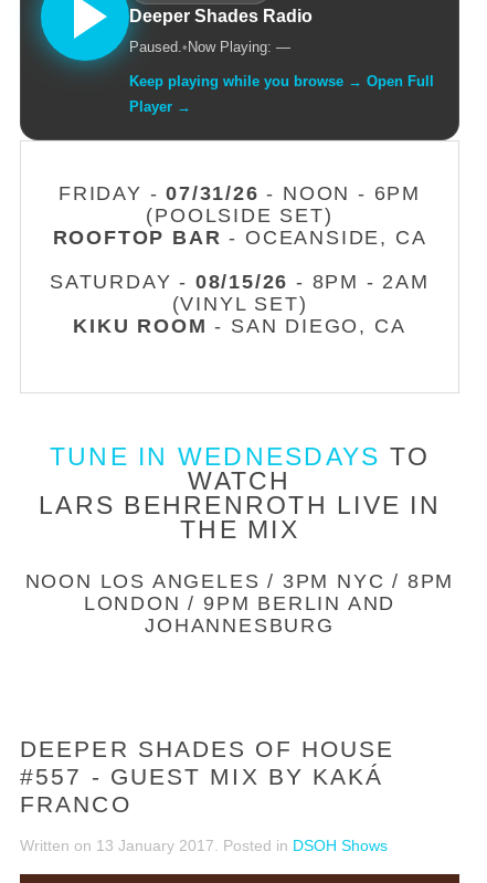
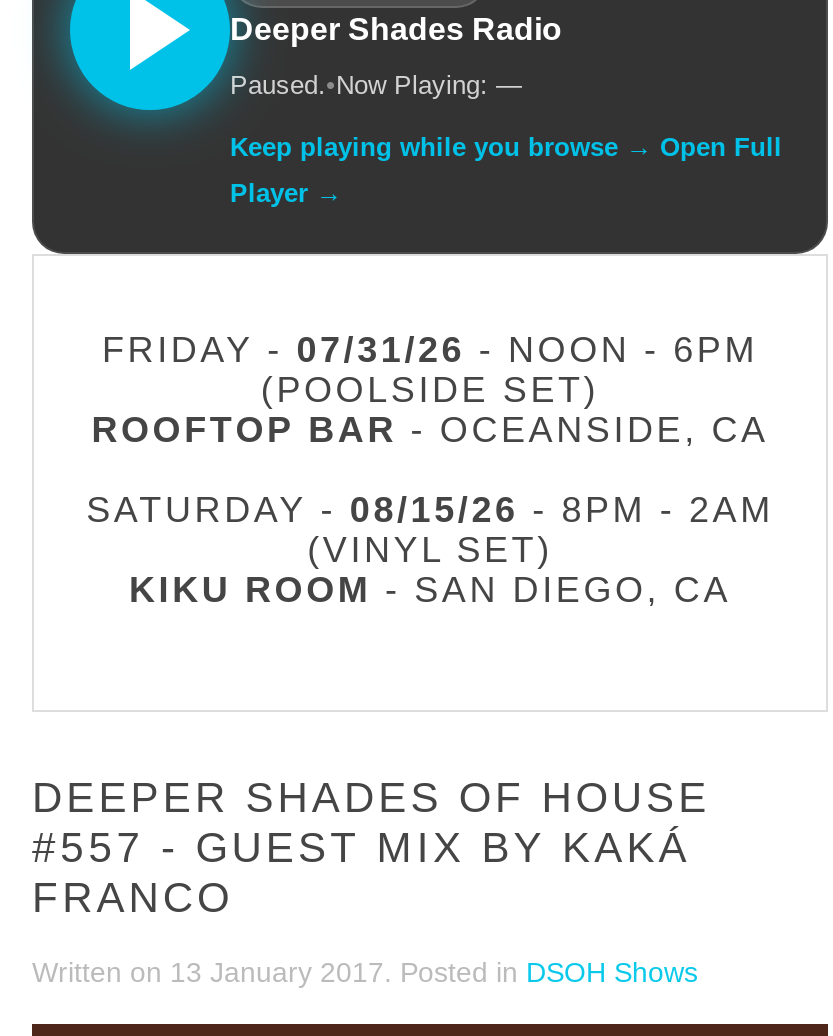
- TUNE IN WEDNESDAYS TO
- WATCH
- LARS BEHRENROTH LIVE IN
- THE MIX
- NOON LOS ANGELES / 3PM NYC / 8PM
- LONDON / 9PM BERLIN AND
- JOHANNESBURG
